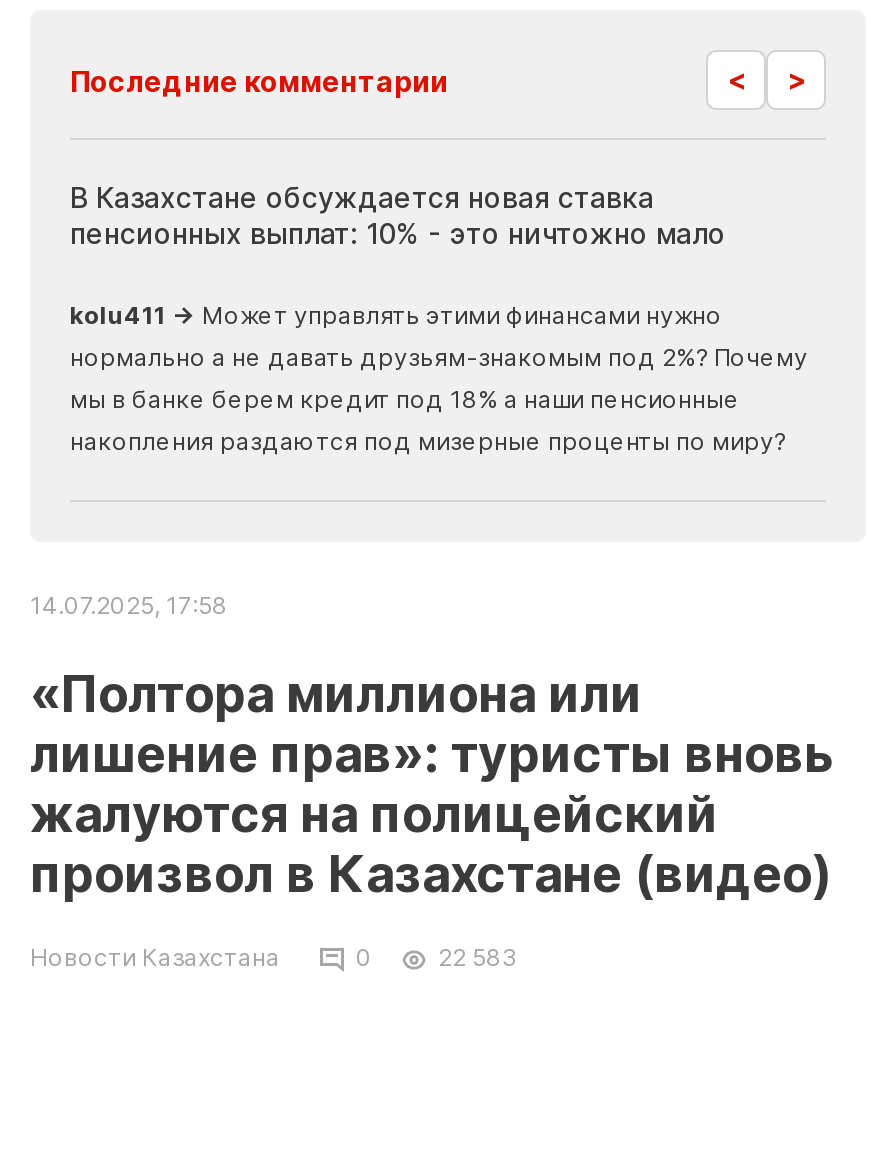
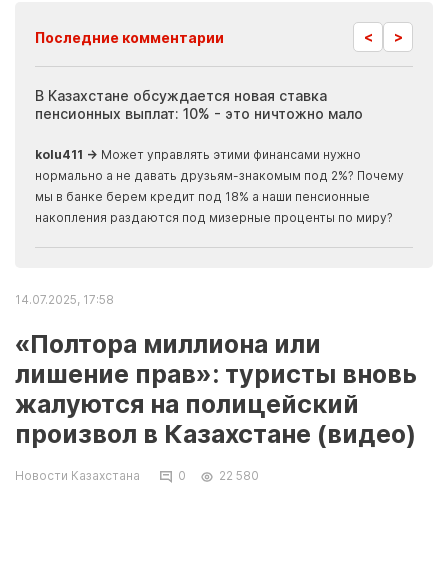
- 22 583
+ 22 580
